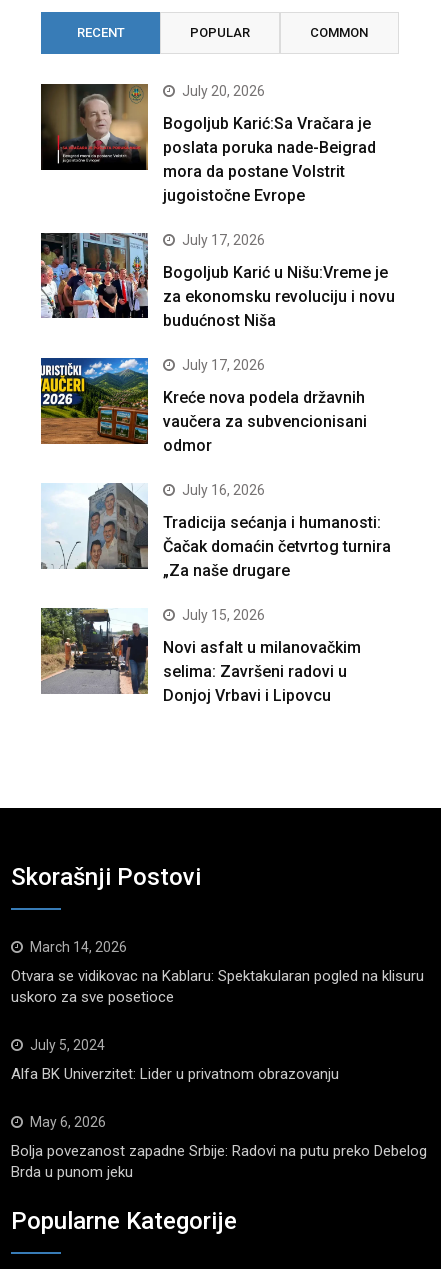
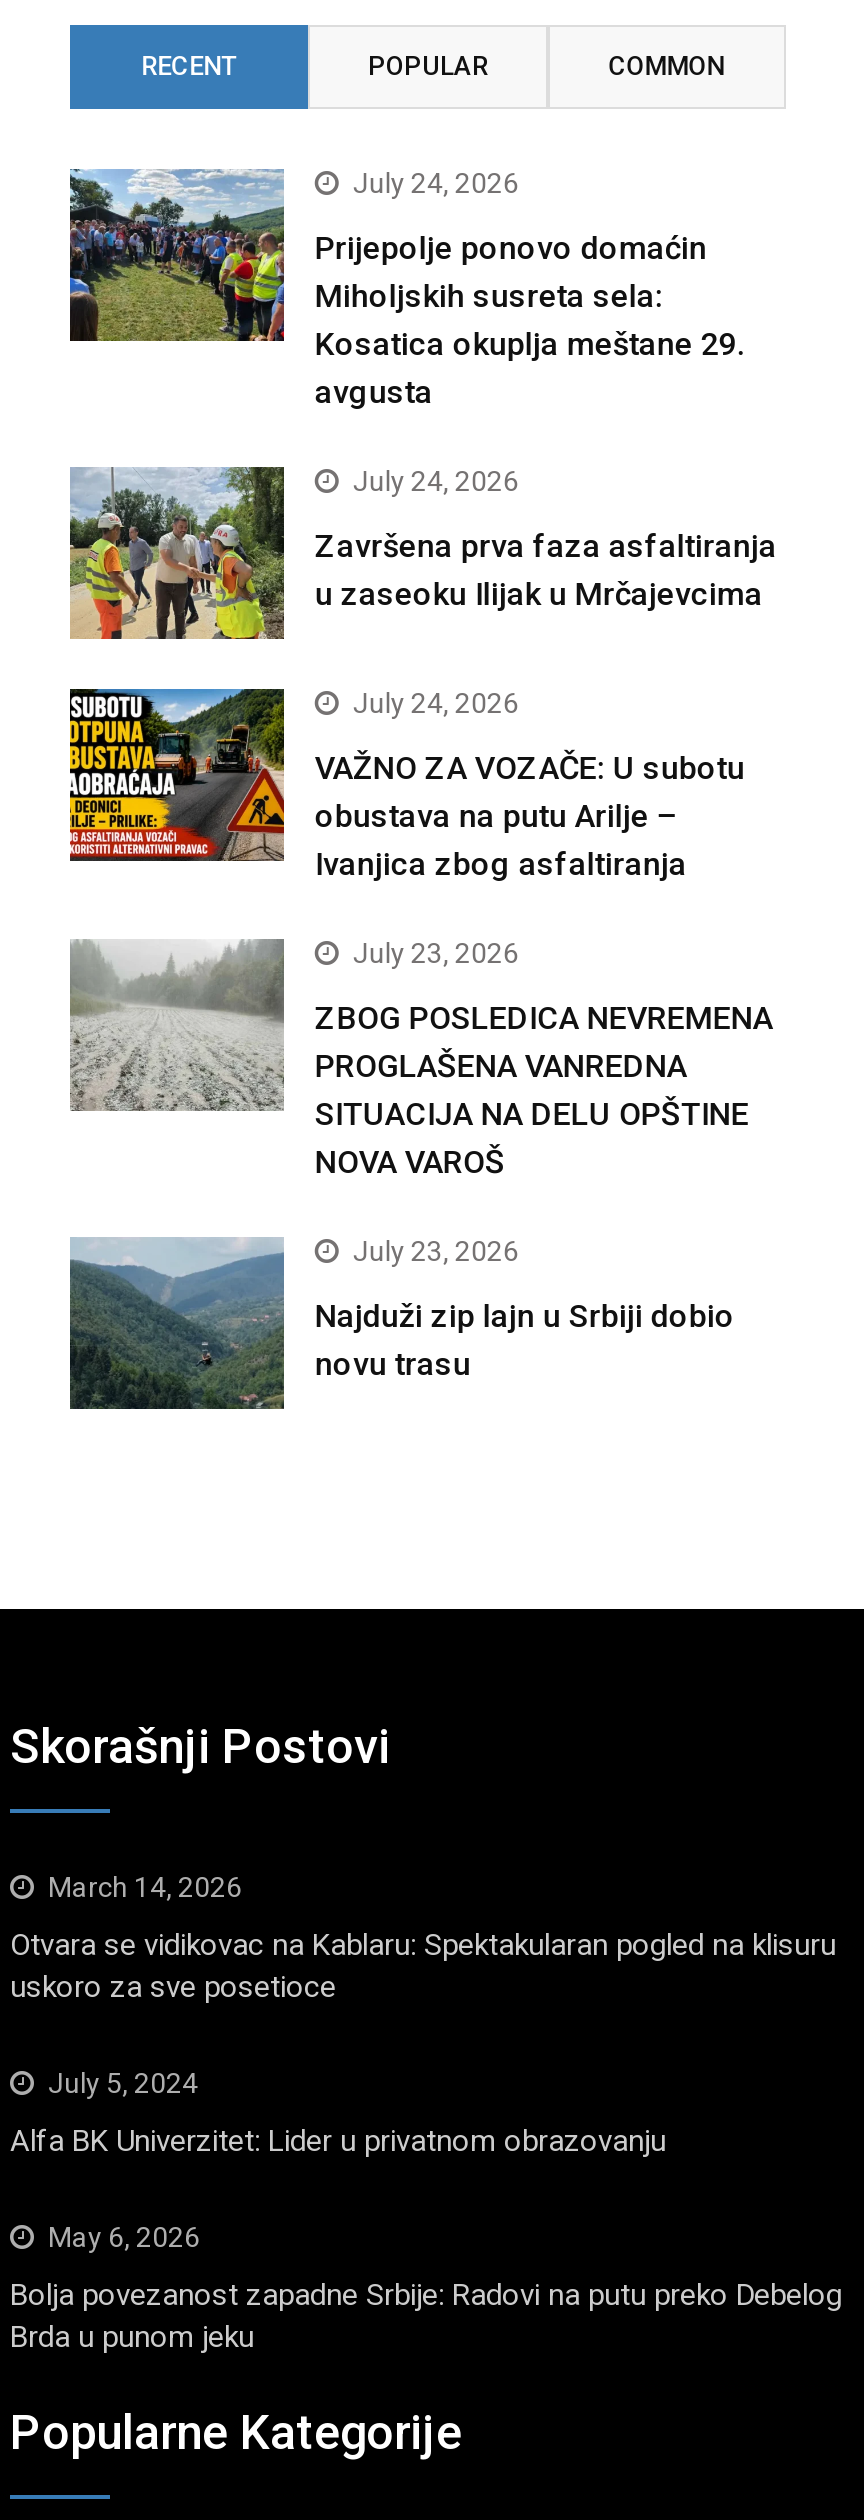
- [image]
- Bogoljub Karić:Sa Vračara je
- poslata poruka nade-Beigrad
- mora da postane Volstrit
- jugoistočne Evrope
+ [image]
+ Prijepolje ponovo domaćin
+ Miholjskih susreta sela:
+ Kosatica okuplja meštane 29.
+ avgusta

- July 20, 2026
+ July 24, 2026

- [image]
- Bogoljub Karić u Nišu:Vreme je
- za ekonomsku revoluciju i novu
- budućnost Niša
+ [image]
+ Završena prva faza asfaltiranja
+ u zaseoku Ilijak u Mrčajevcima

- July 17, 2026
+ July 24, 2026

- [image]
- Kreće nova podela državnih
- vaučera za subvencionisani
- odmor
+ [image]
+ VAŽNO ZA VOZAČE: U subotu
+ obustava na putu Arilje –
+ Ivanjica zbog asfaltiranja

- July 17, 2026
+ July 24, 2026

- [image]
- Tradicija sećanja i humanosti:
- Čačak domaćin četvrtog turnira
- „Za naše drugare
+ [image]
+ ZBOG POSLEDICA NEVREMENA
+ PROGLAŠENA VANREDNA
+ SITUACIJA NA DELU OPŠTINE
+ NOVA VAROŠ

- July 16, 2026
+ July 23, 2026

- [image]
- Novi asfalt u milanovačkim
- selima: Završeni radovi u
- Donjoj Vrbavi i Lipovcu
+ [image]
+ Najduži zip lajn u Srbiji dobio
+ novu trasu

- July 15, 2026
+ July 23, 2026
